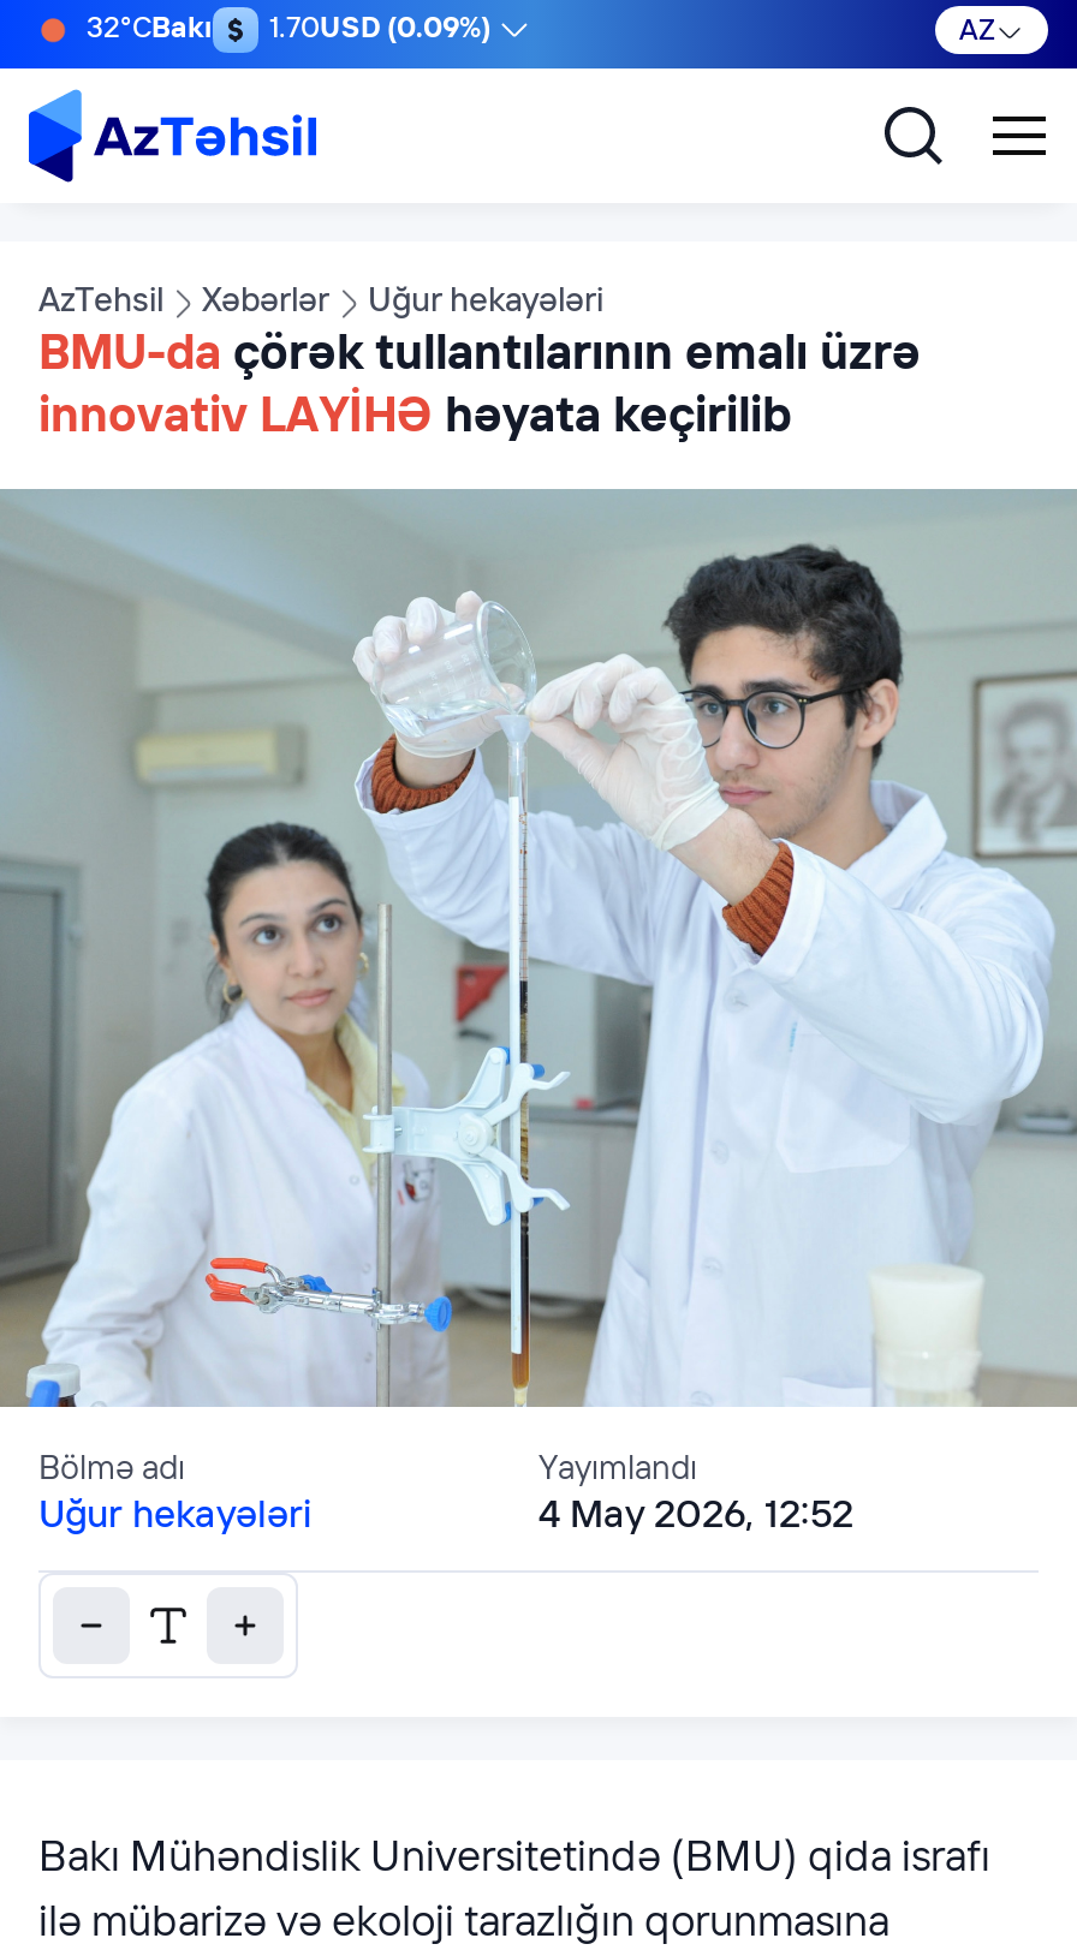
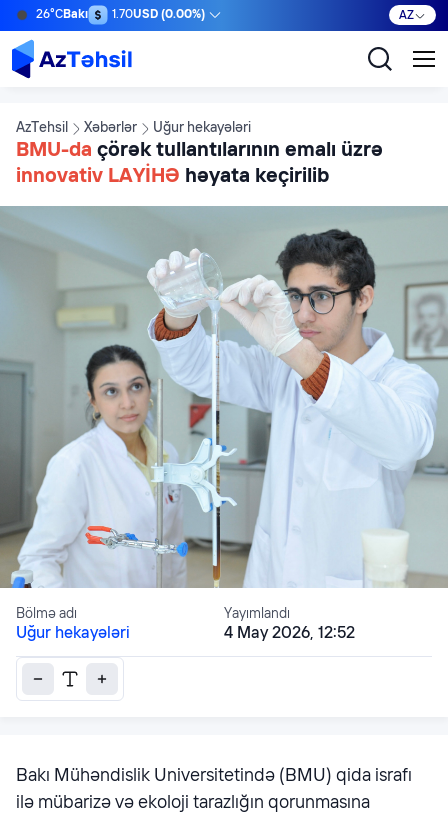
- 32°CBakı
+ 26°CBakı

- 1.70USD (0.09%)
+ 1.70USD (0.00%)
